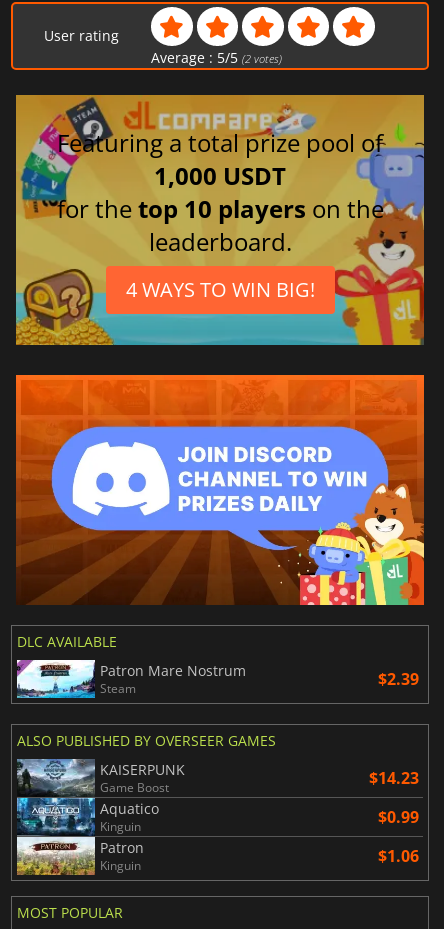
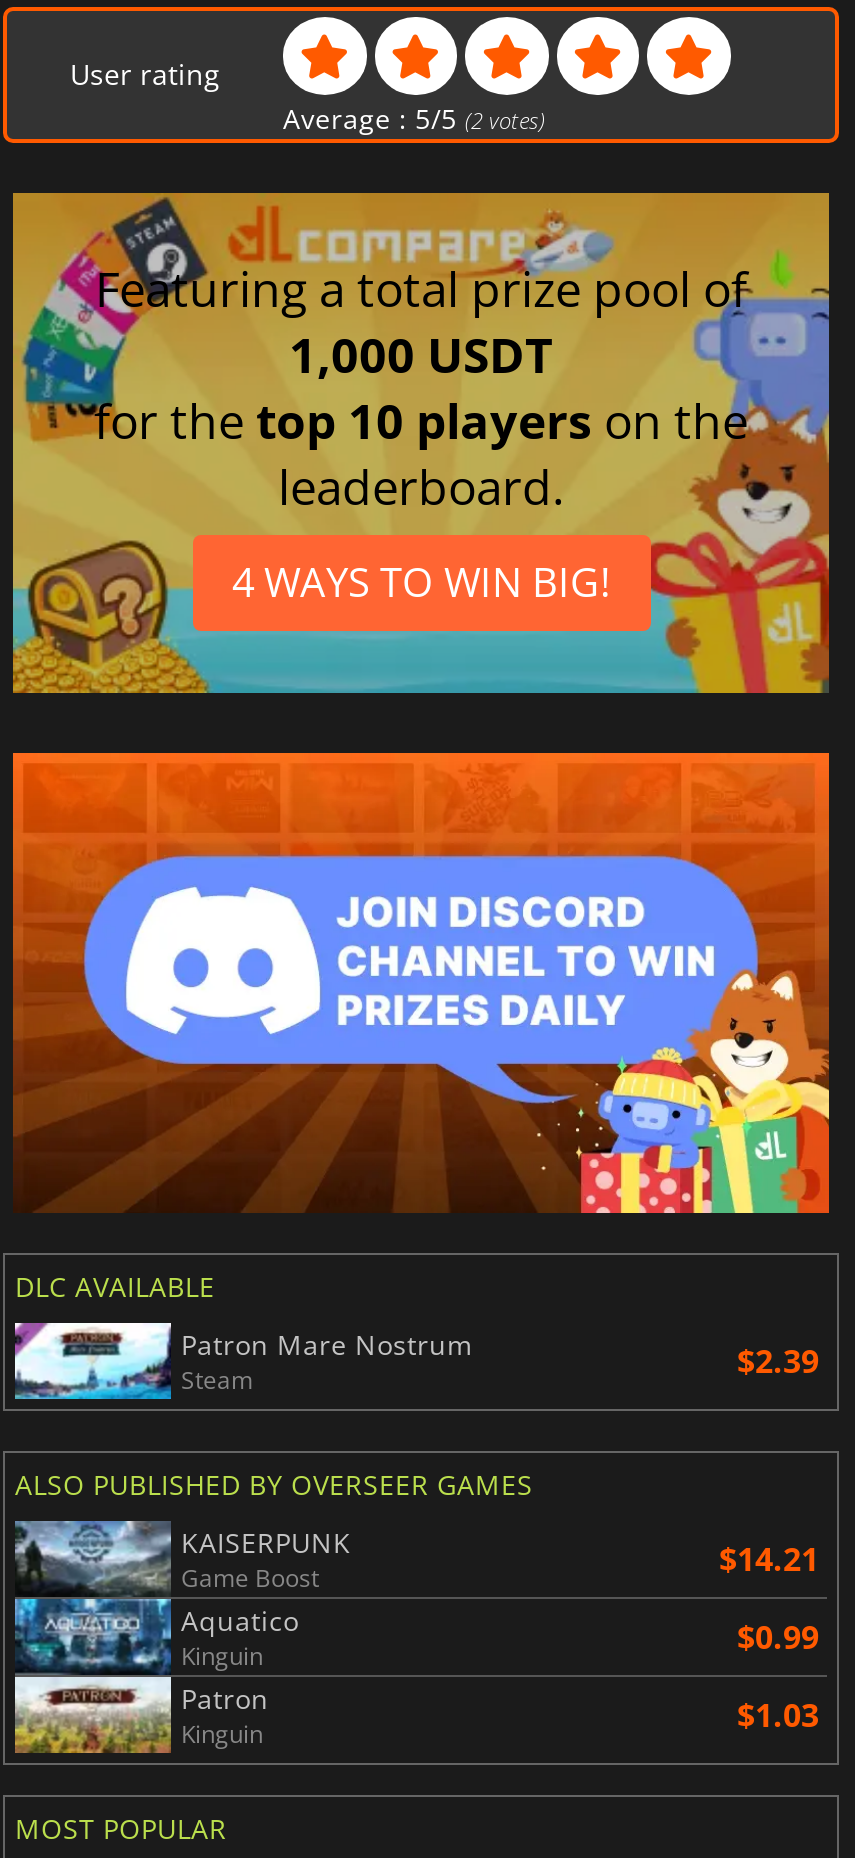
- $14.23
+ $14.21

- $1.06
+ $1.03
